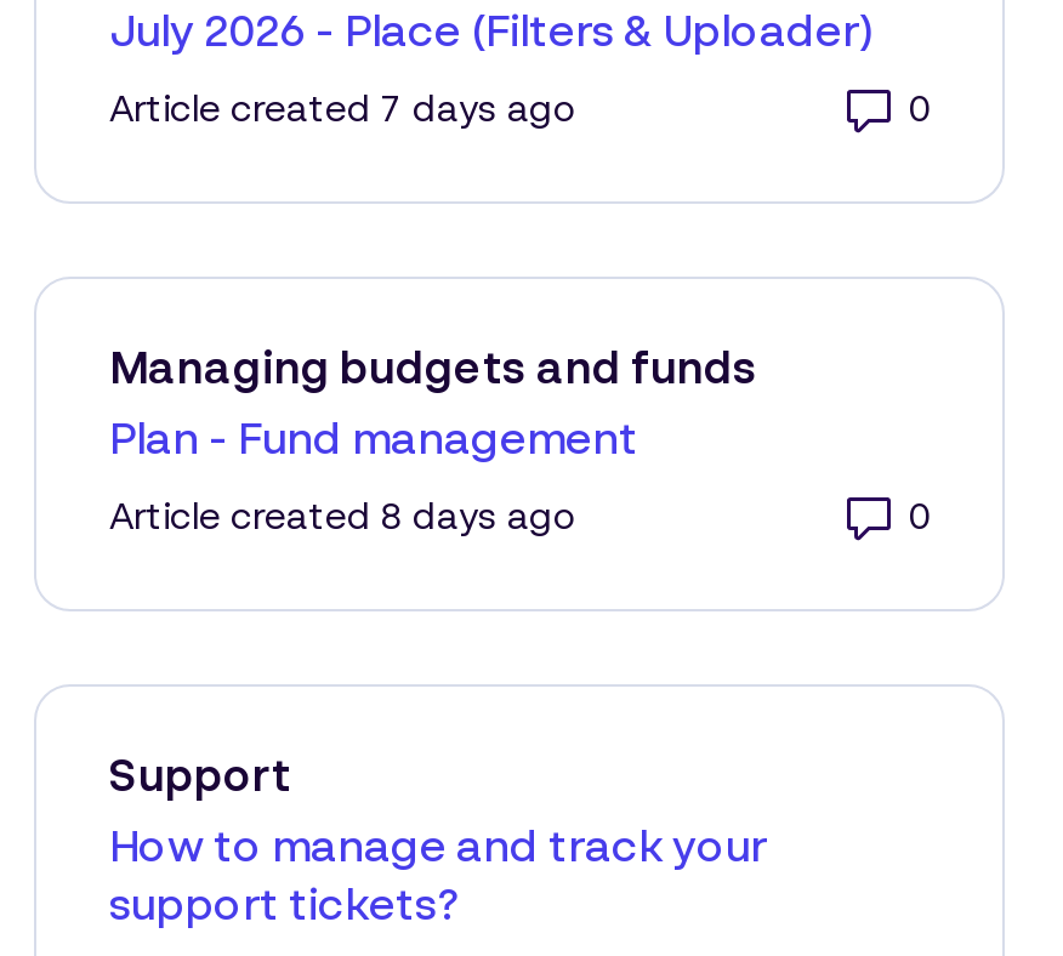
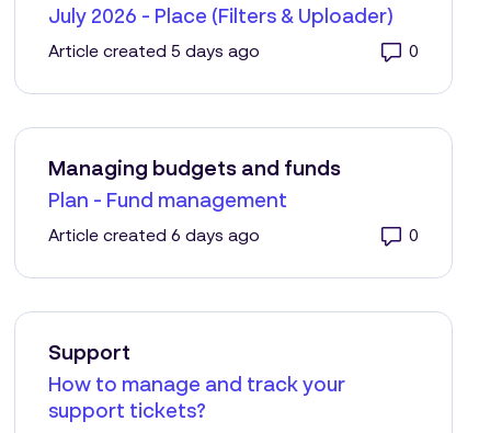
- Article created 7 days ago
+ Article created 5 days ago

- Article created 8 days ago
+ Article created 6 days ago
